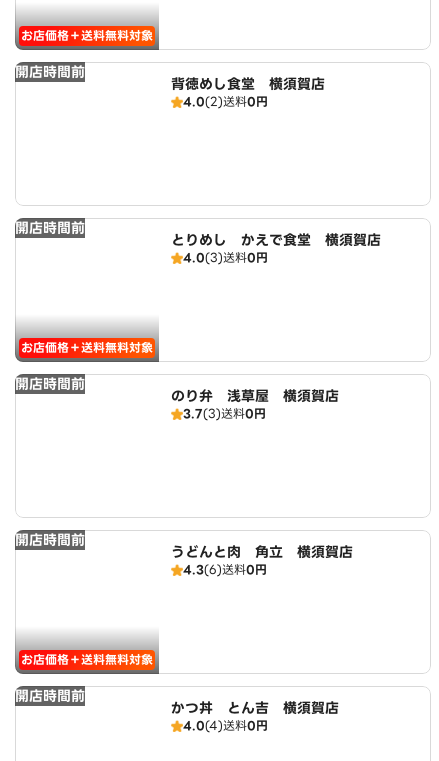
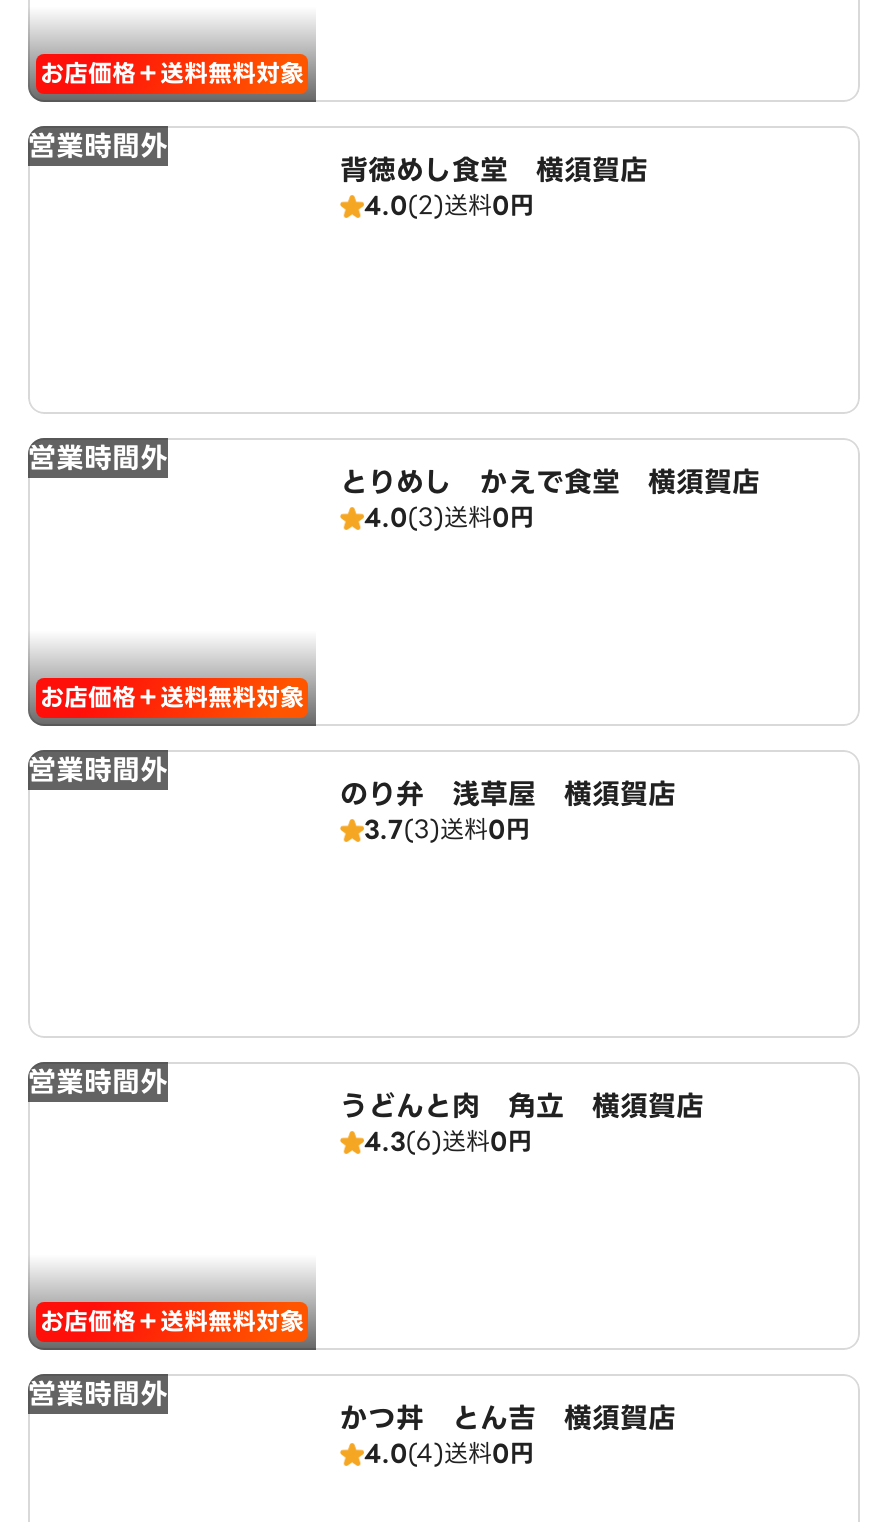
- 開店時間前
+ 営業時間外

- 開店時間前
+ 営業時間外

- 開店時間前
+ 営業時間外

- 開店時間前
+ 営業時間外

- 開店時間前
+ 営業時間外
